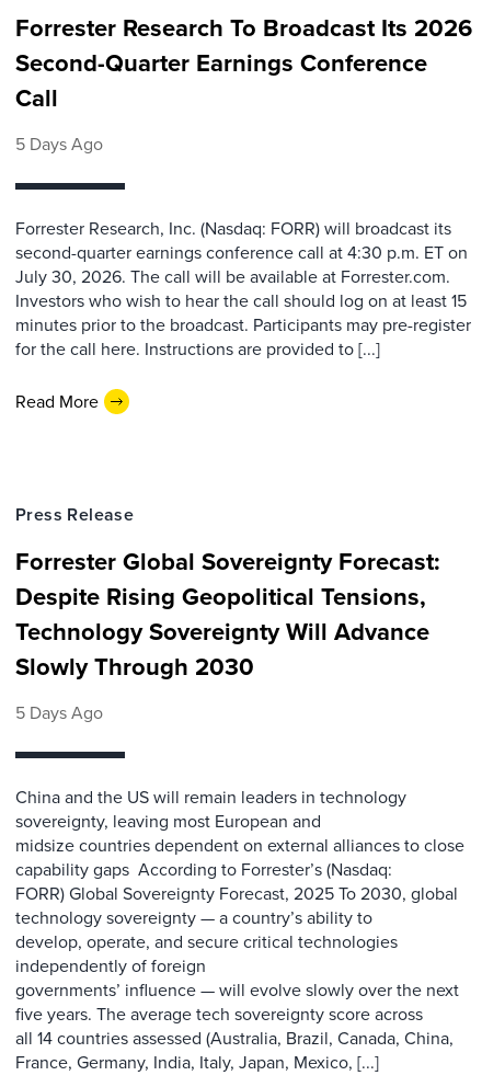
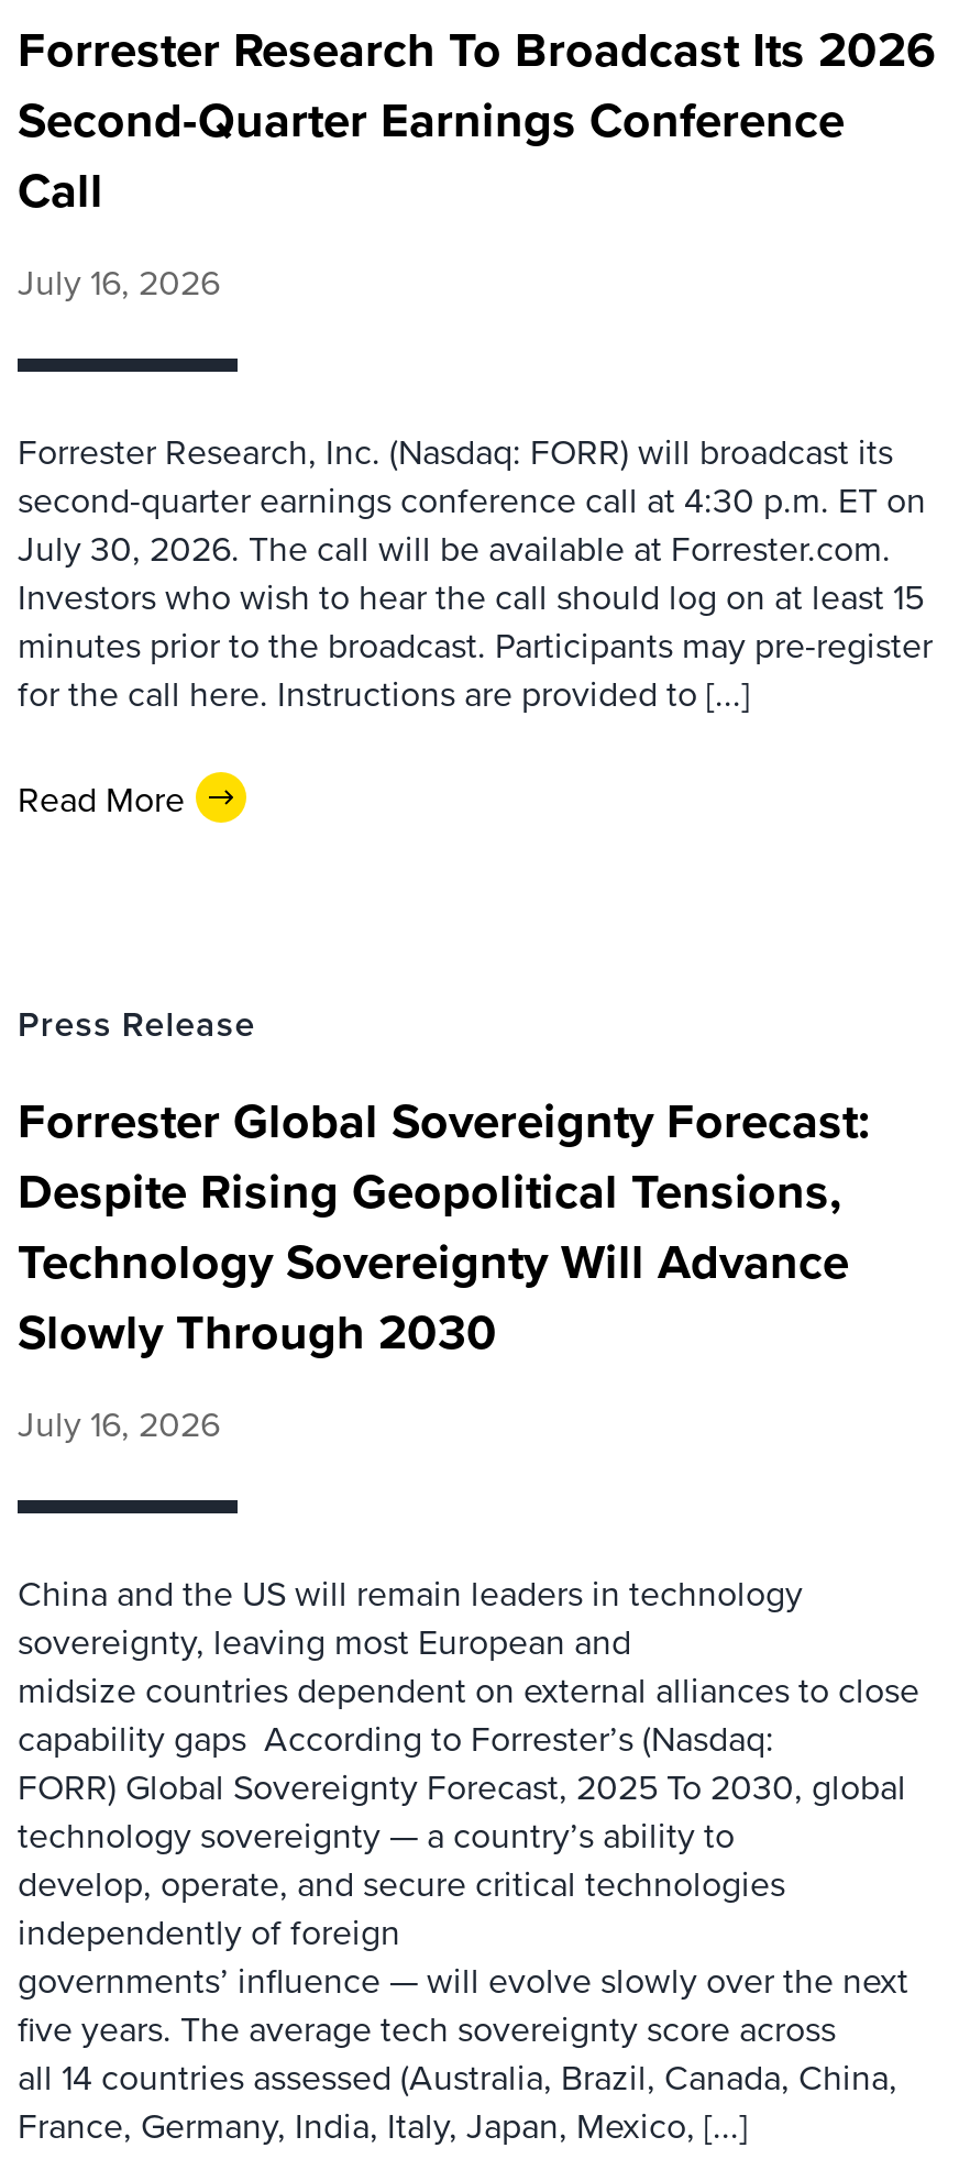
- 5 Days Ago
+ July 16, 2026

- 5 Days Ago
+ July 16, 2026
